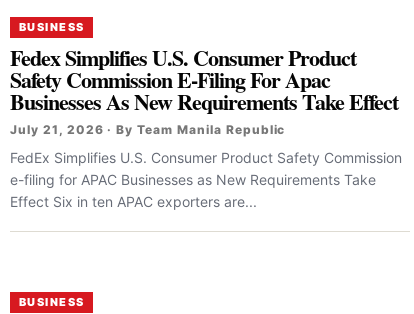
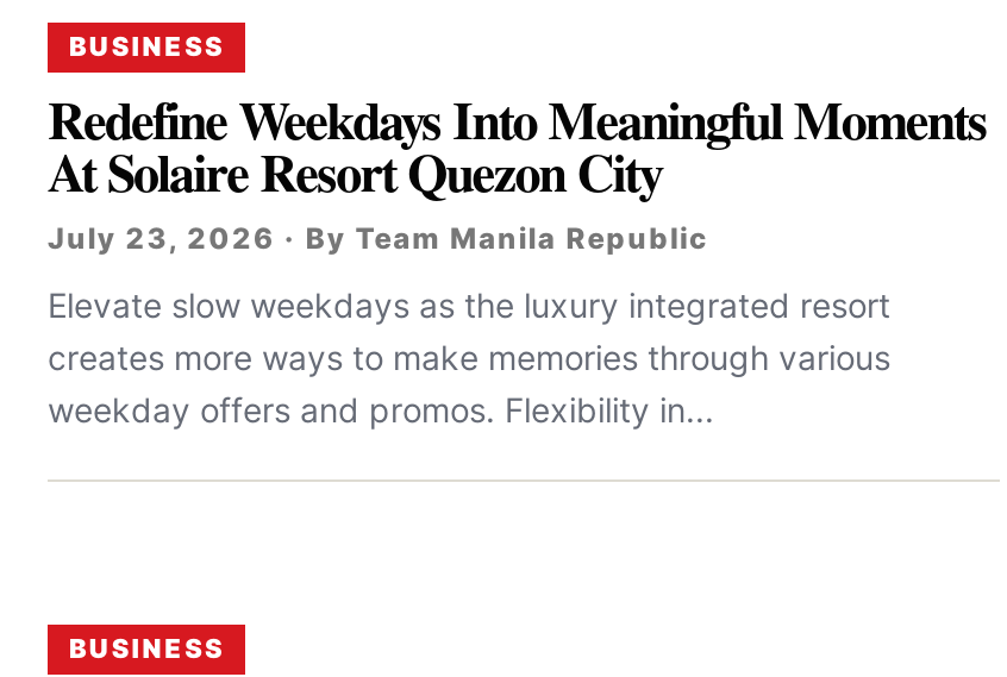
- Fedex Simplifies U.S. Consumer Product
- Safety Commission E-Filing For Apac
- Businesses As New Requirements Take Effect
- July 21, 2026 · By Team Manila Republic
+ Redefine Weekdays Into Meaningful Moments
+ At Solaire Resort Quezon City
+ July 23, 2026 · By Team Manila Republic

- FedEx Simplifies U.S. Consumer Product Safety Commission
- e-filing for APAC Businesses as New Requirements Take
- Effect Six in ten APAC exporters are...
+ Elevate slow weekdays as the luxury integrated resort
+ creates more ways to make memories through various
+ weekday offers and promos. Flexibility in...
